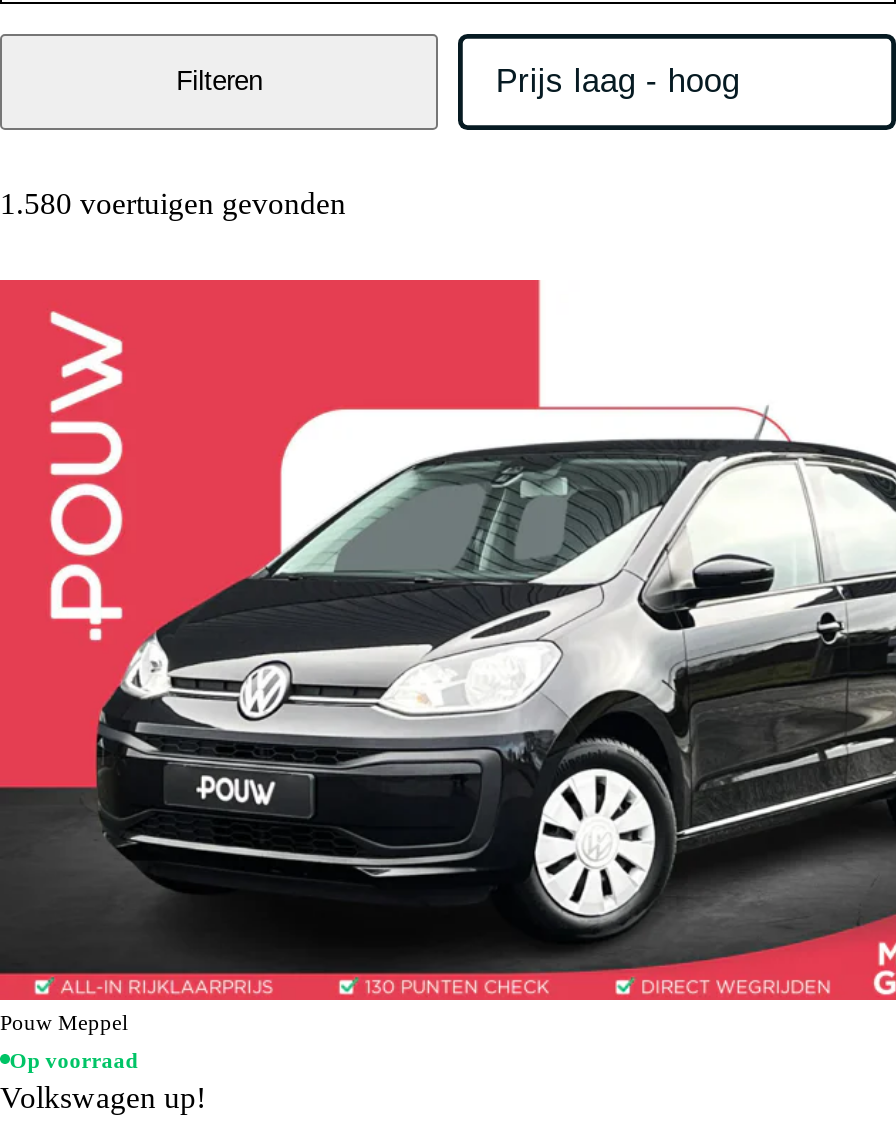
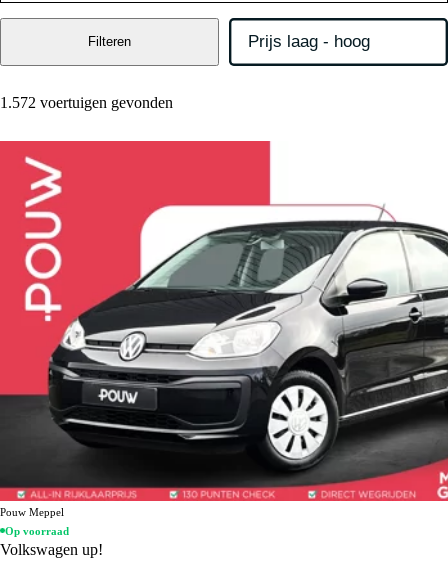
- 1.580 voertuigen gevonden
+ 1.572 voertuigen gevonden
